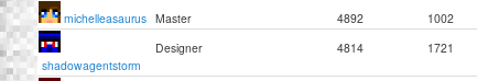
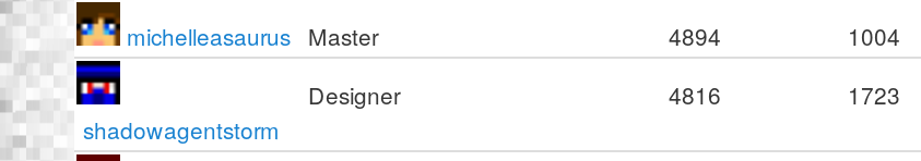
- 4892
+ 4894

- 1002
+ 1004

- 4814
+ 4816

- 1721
+ 1723
